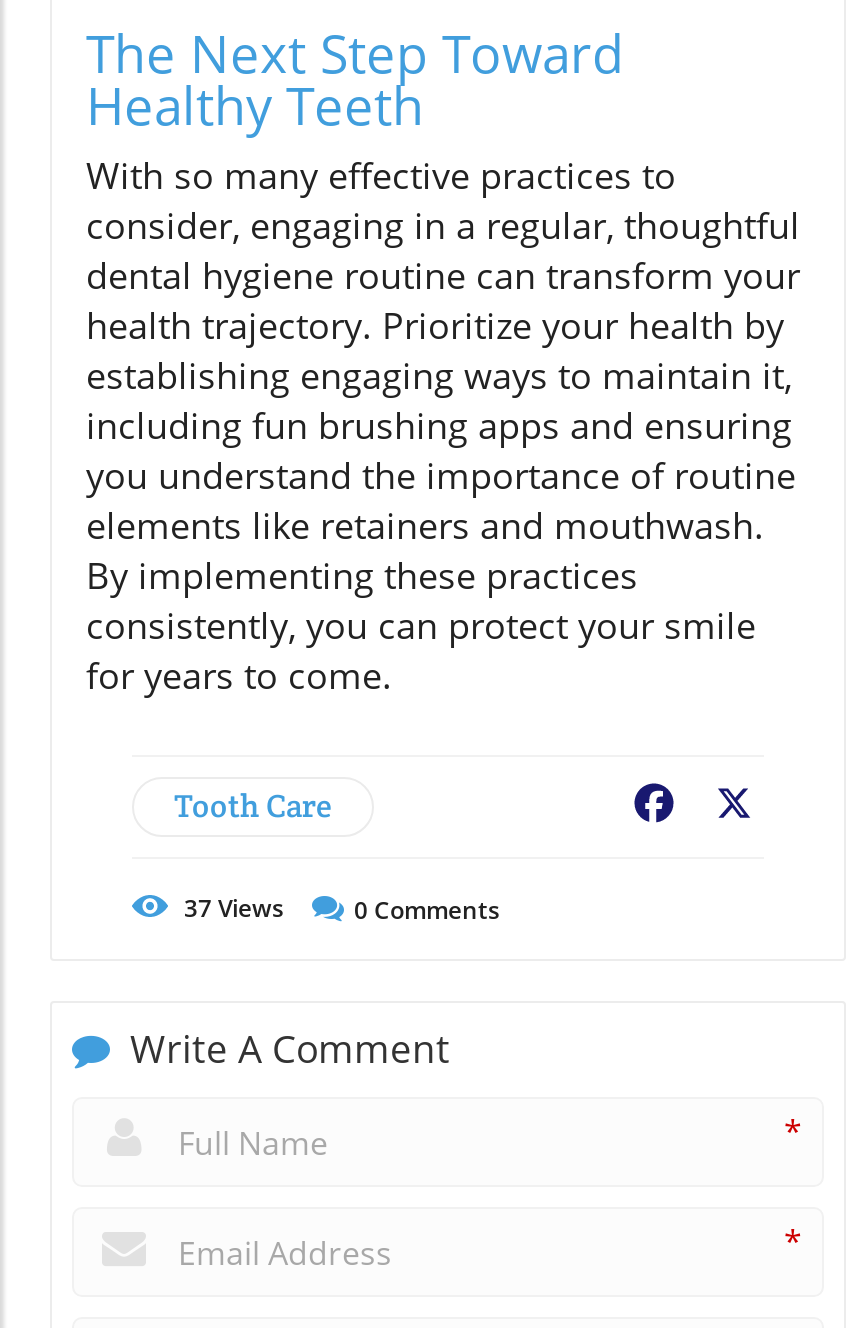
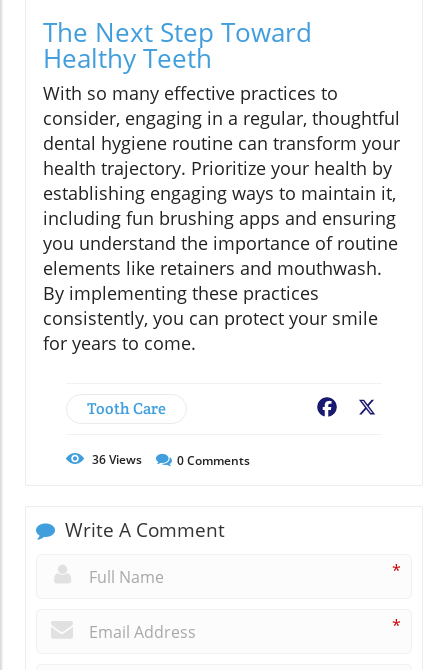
- 37 Views
+ 36 Views
